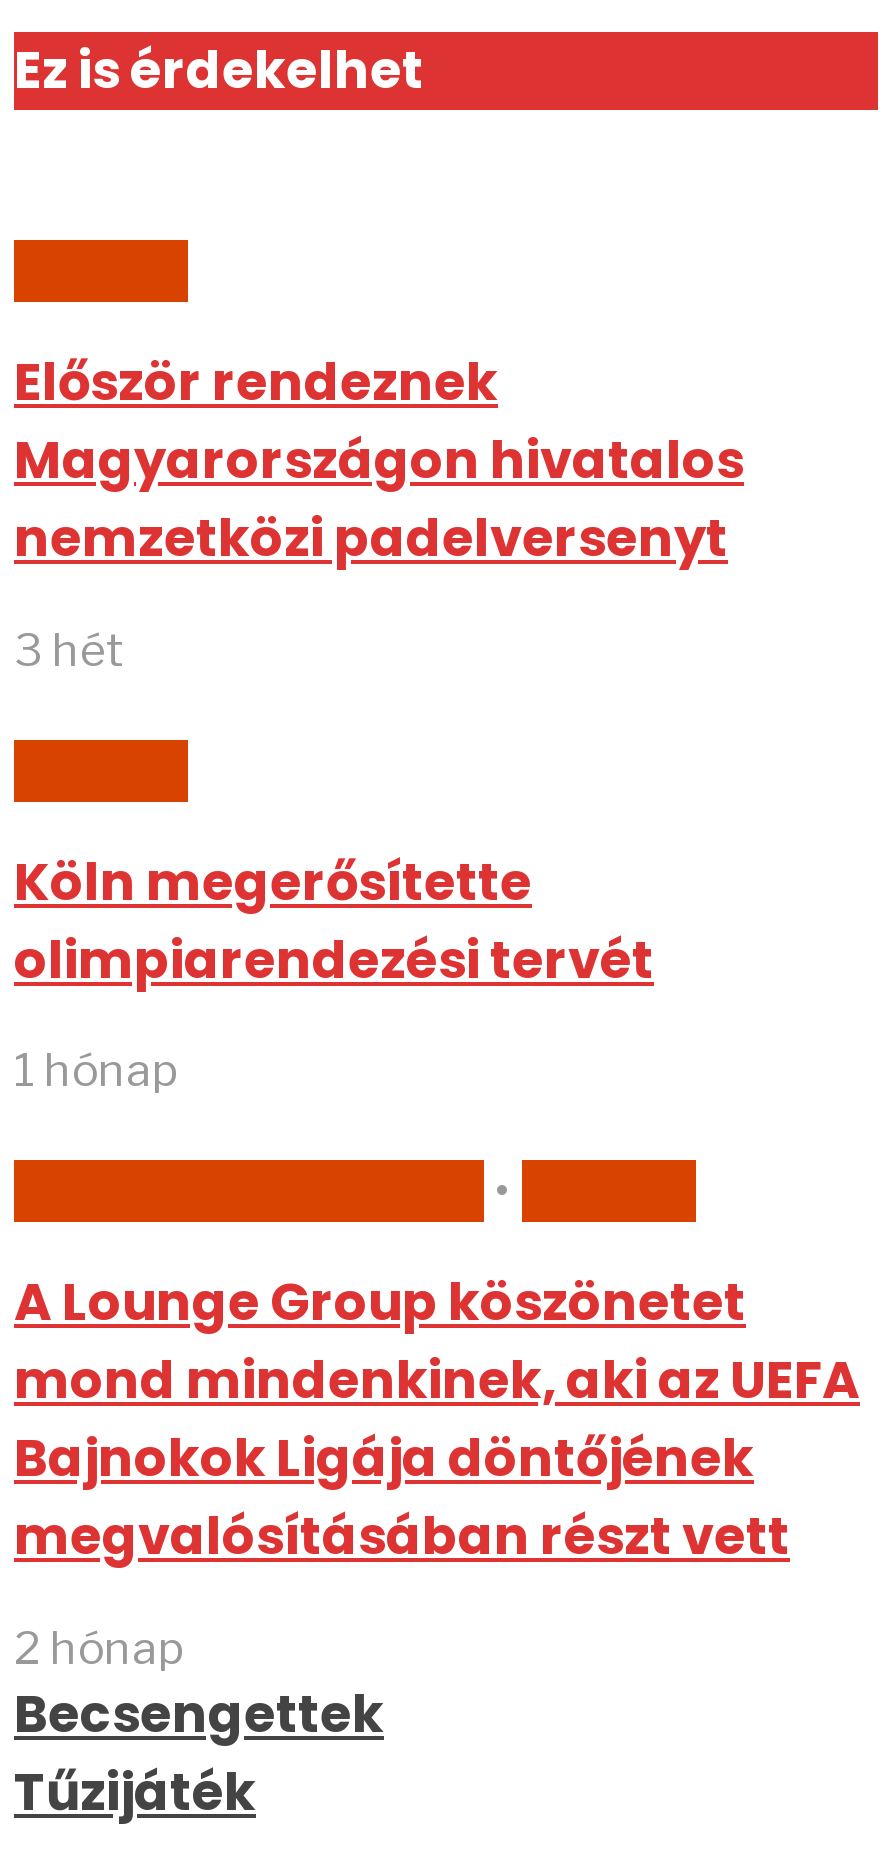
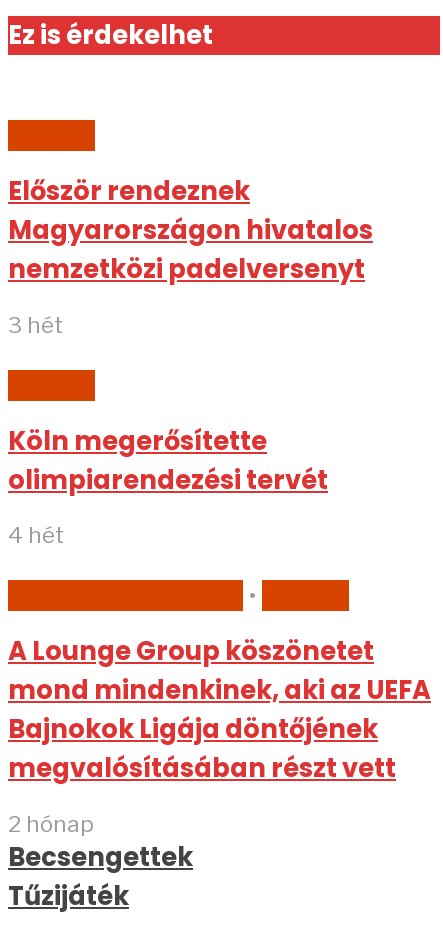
- 1 hónap
+ 4 hét
